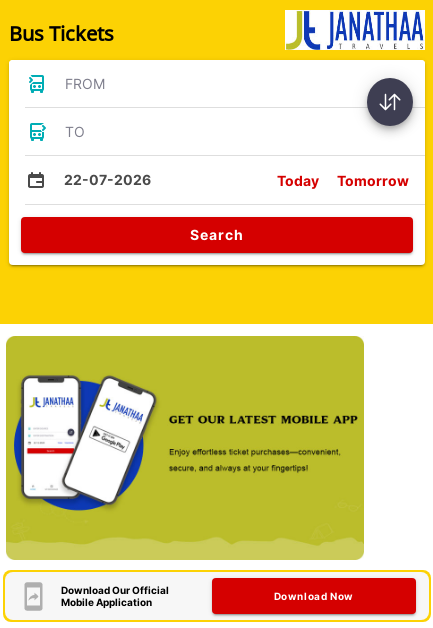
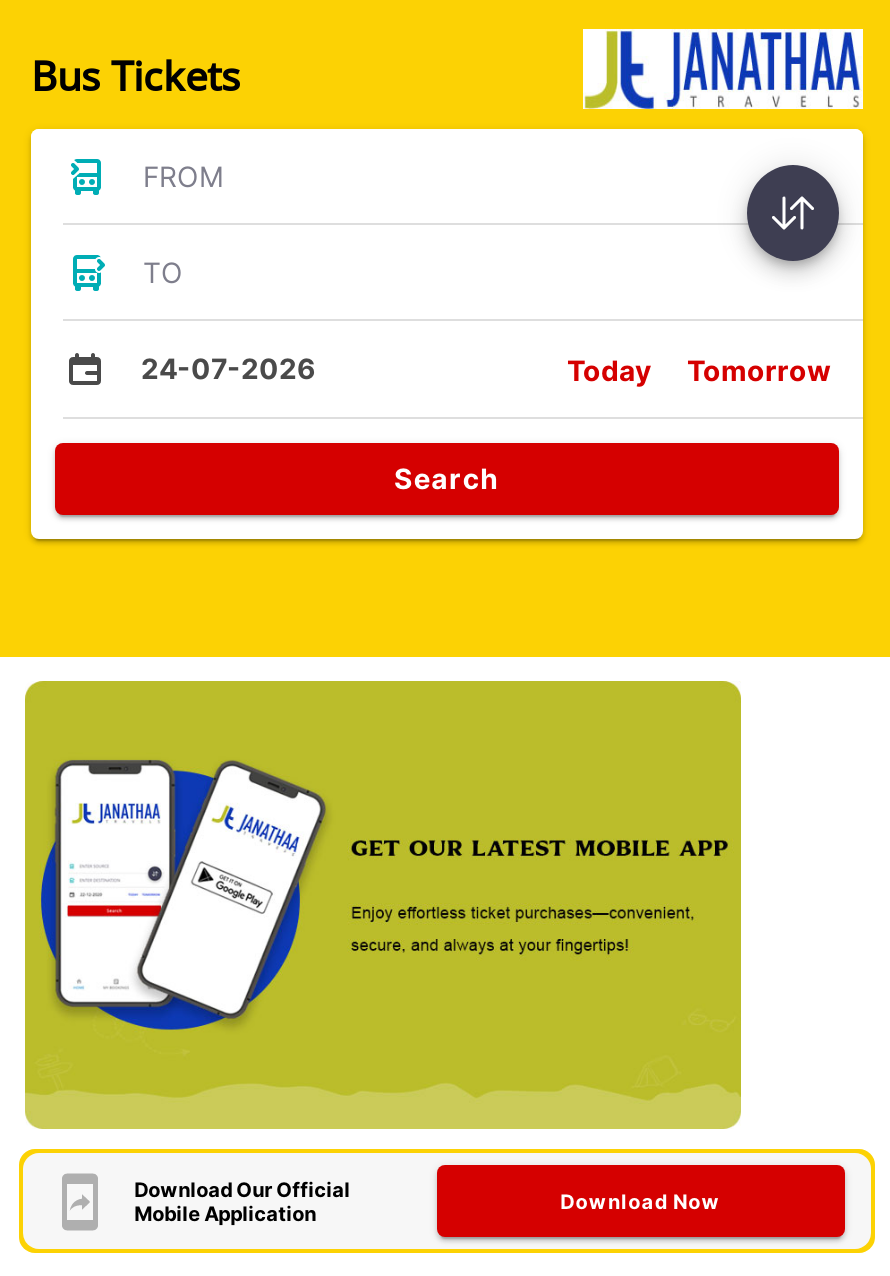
- 22-07-2026
+ 24-07-2026
